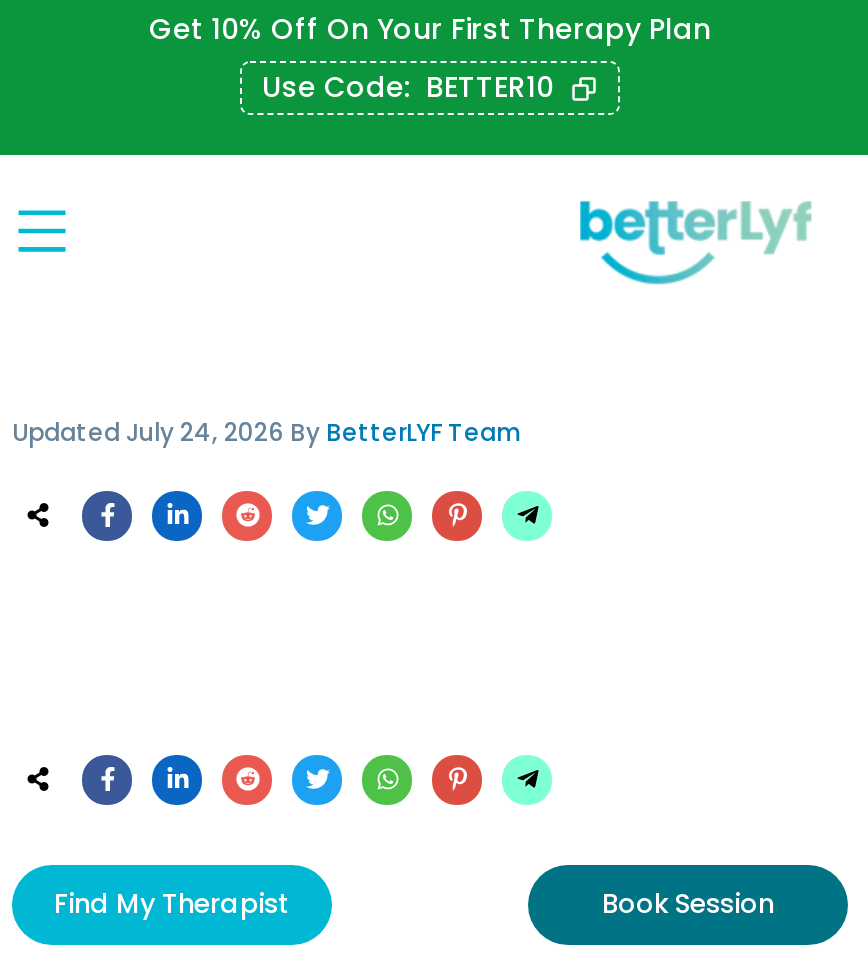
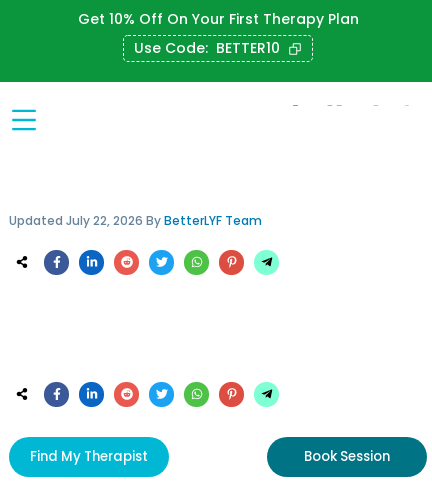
- [image]

- Updated July 24, 2026 By BetterLYF Team
+ Updated July 22, 2026 By BetterLYF Team
